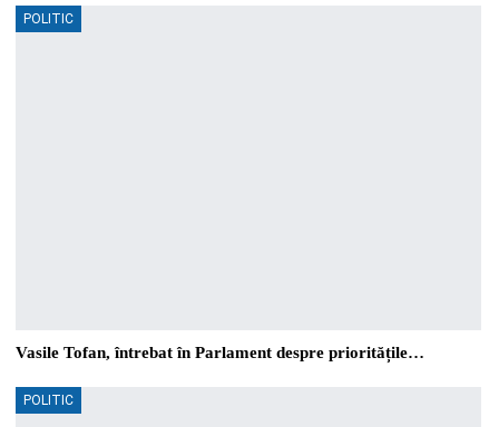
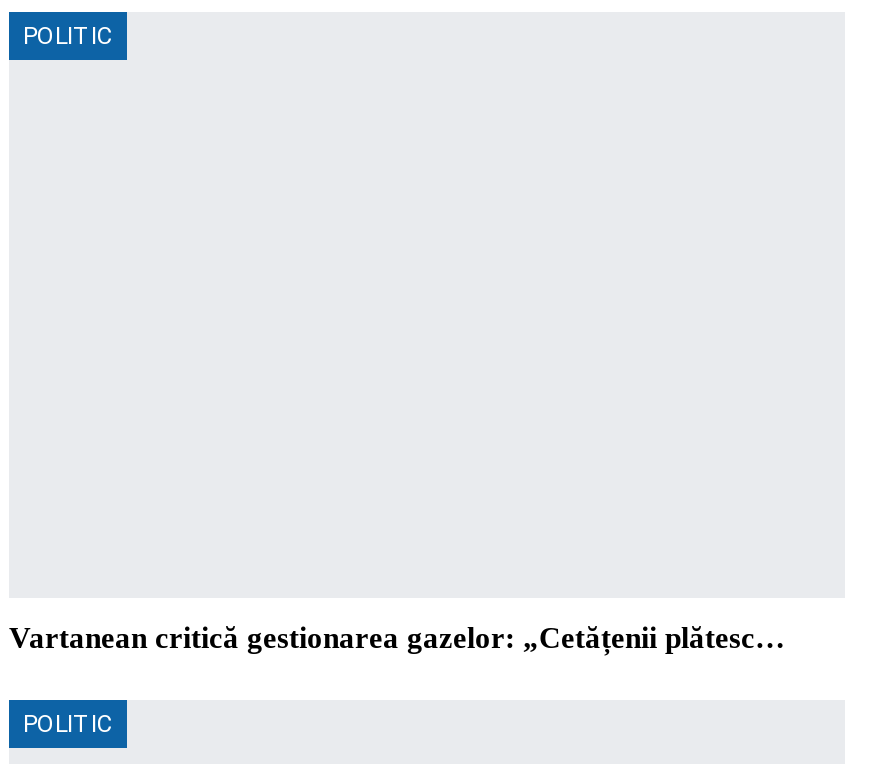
- Vasile Tofan, întrebat în Parlament despre prioritățile…
+ Vartanean critică gestionarea gazelor: „Cetățenii plătesc…
